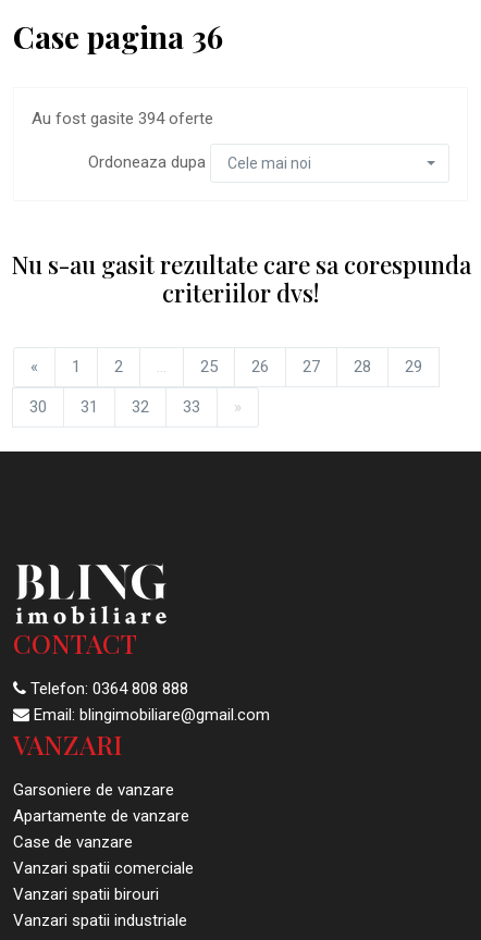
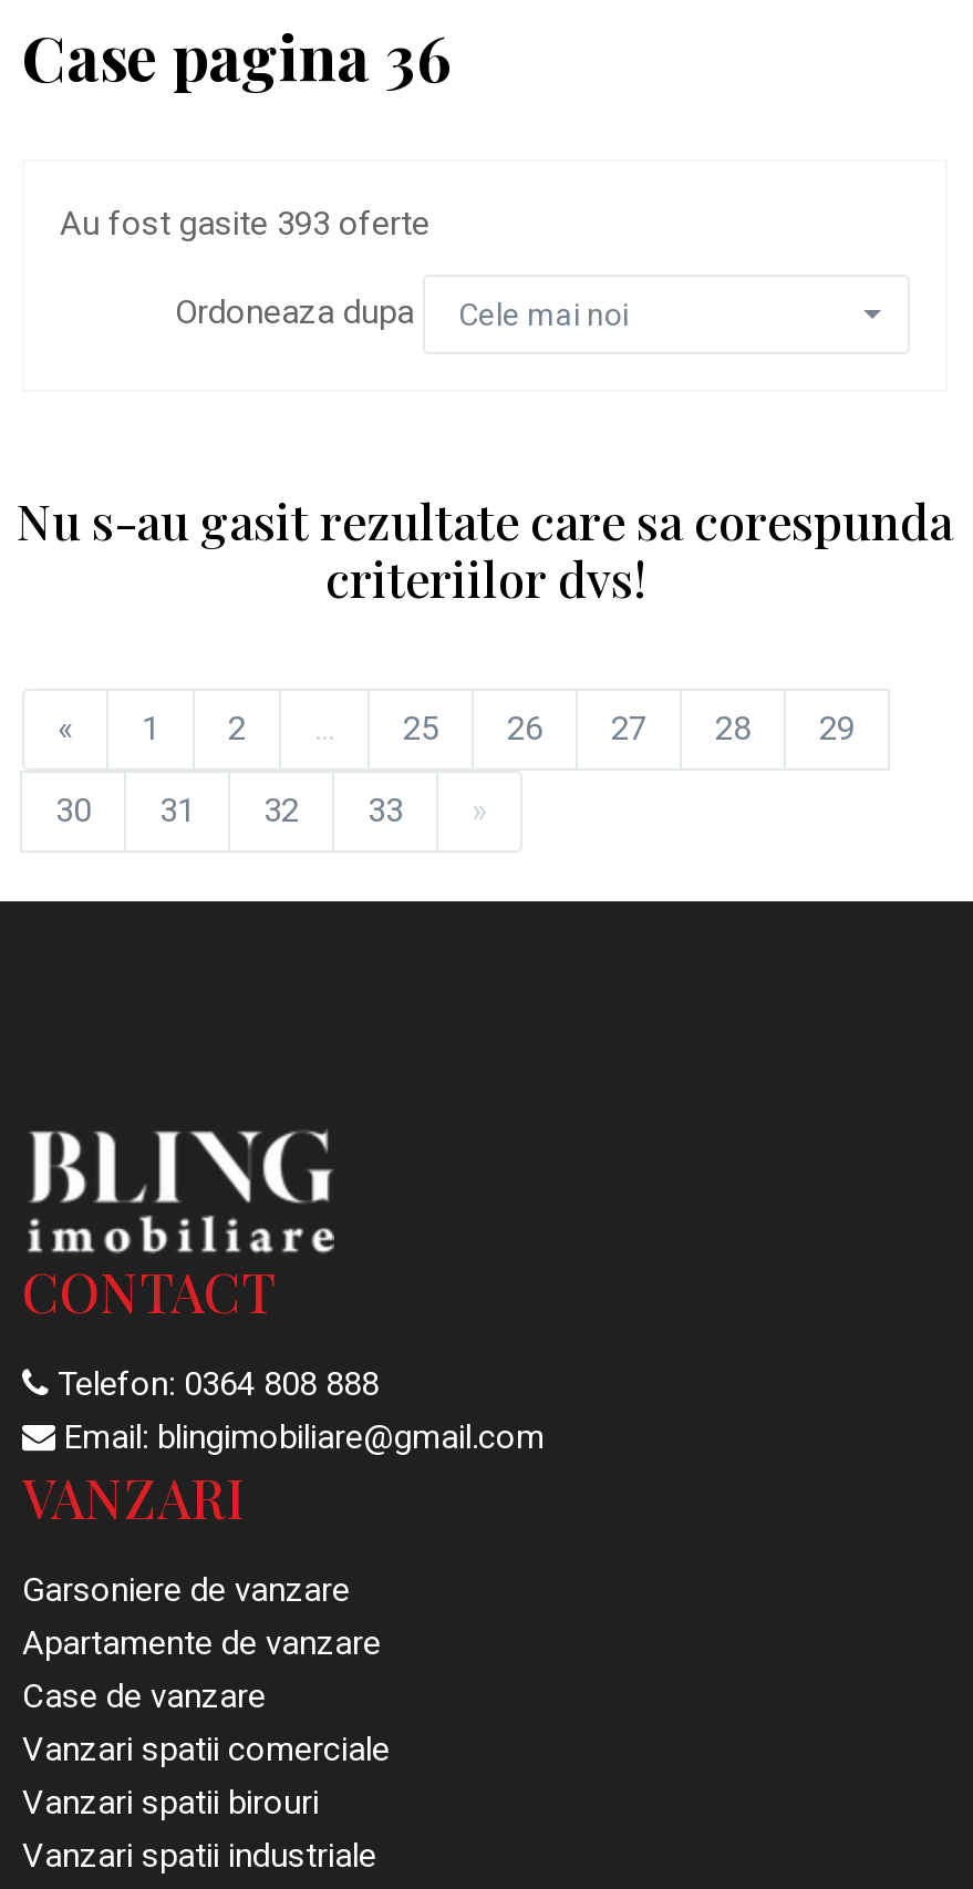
- Au fost gasite 394 oferte
+ Au fost gasite 393 oferte
